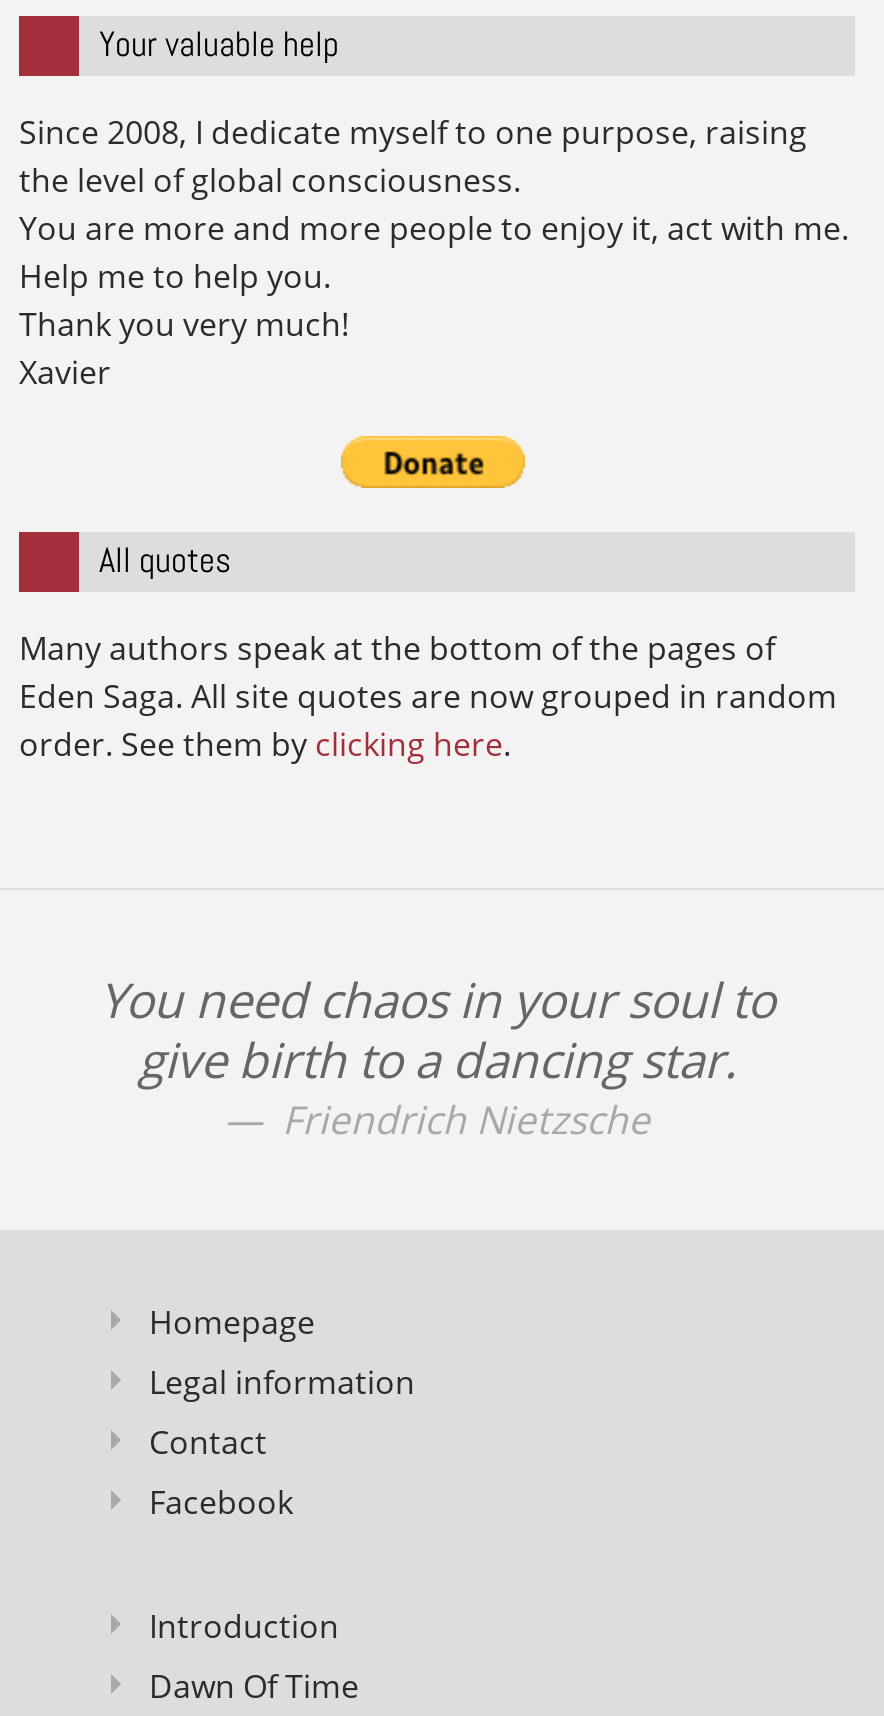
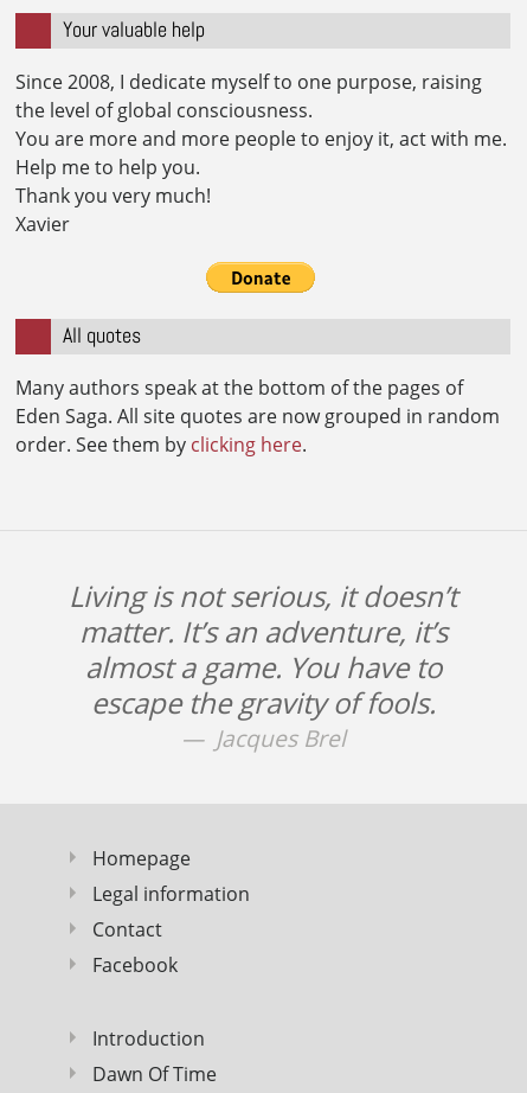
- You need chaos in your soul to
- give birth to a dancing star.
- Friendrich Nietzsche
+ Living is not serious, it doesn’t
+ matter. It’s an adventure, it’s
+ almost a game. You have to
+ escape the gravity of fools.
+ Jacques Brel
